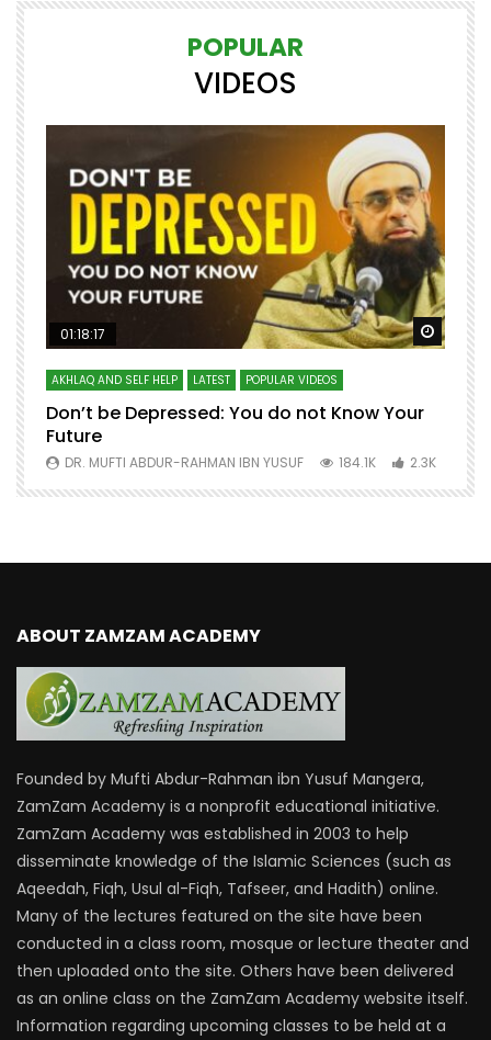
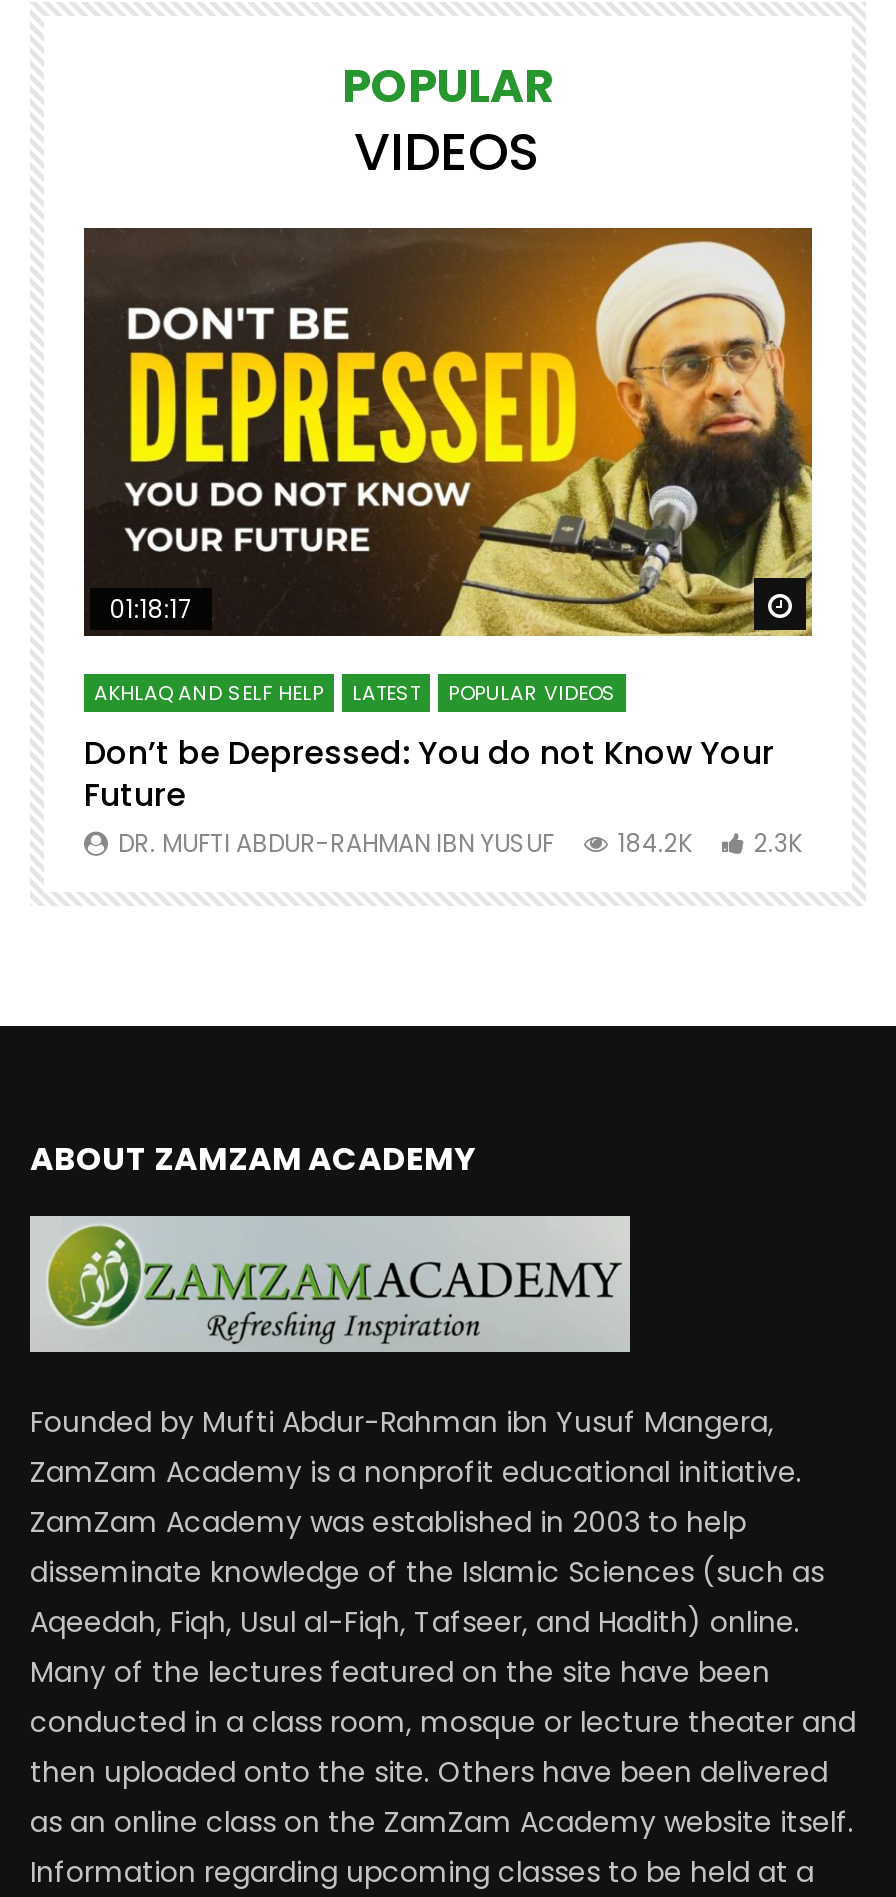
- DR. MUFTI ABDUR-RAHMAN IBN YUSUF 184.1K 2.3K
+ DR. MUFTI ABDUR-RAHMAN IBN YUSUF 184.2K 2.3K
